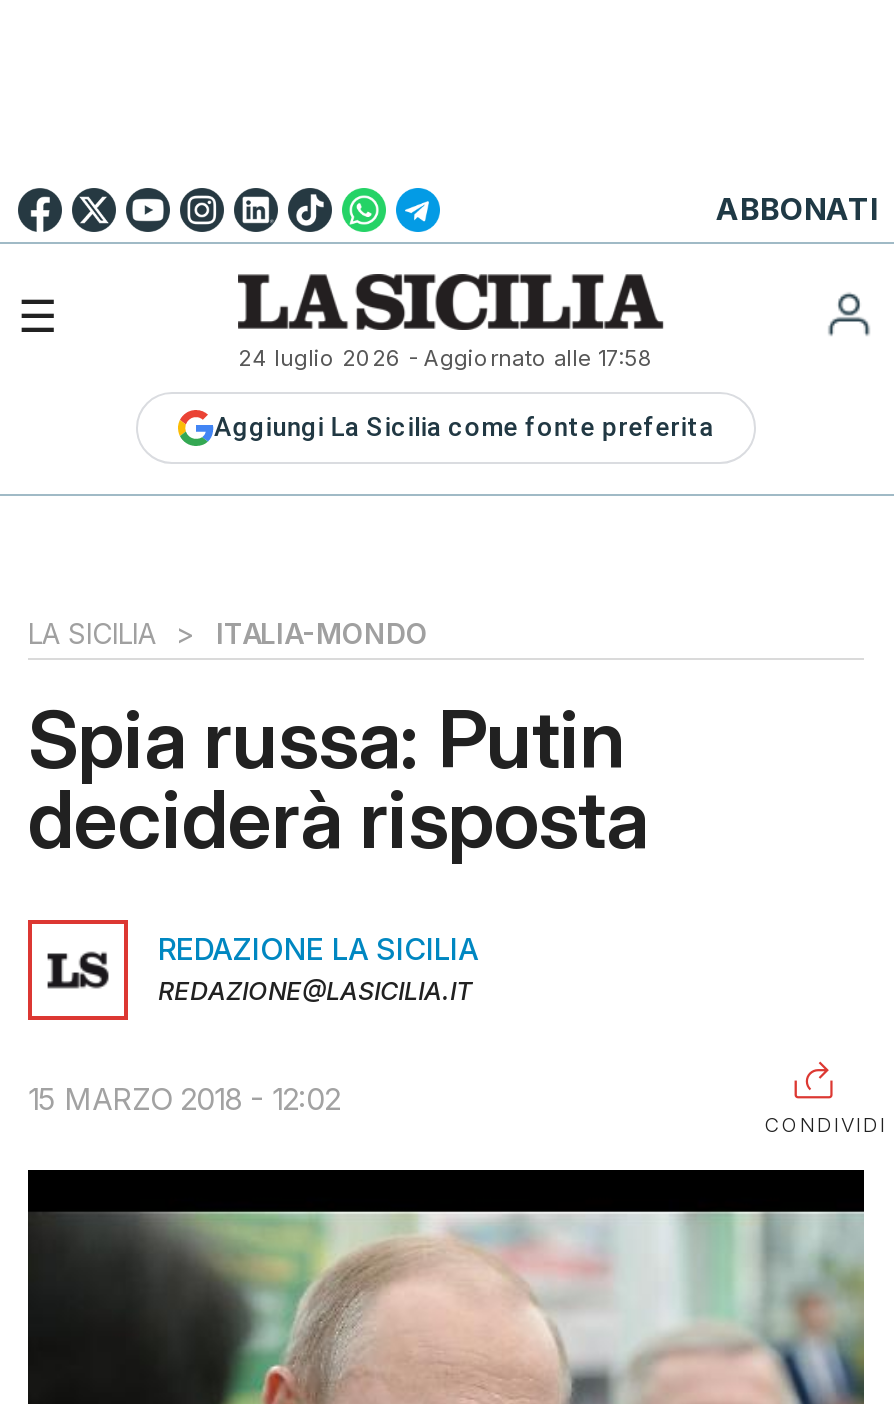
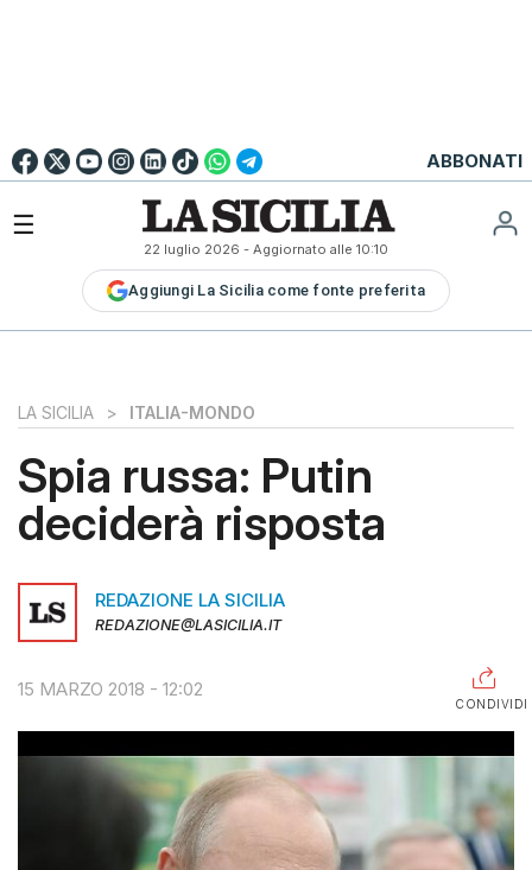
- 24 luglio 2026 - Aggiornato alle 17:58
+ 22 luglio 2026 - Aggiornato alle 10:10
